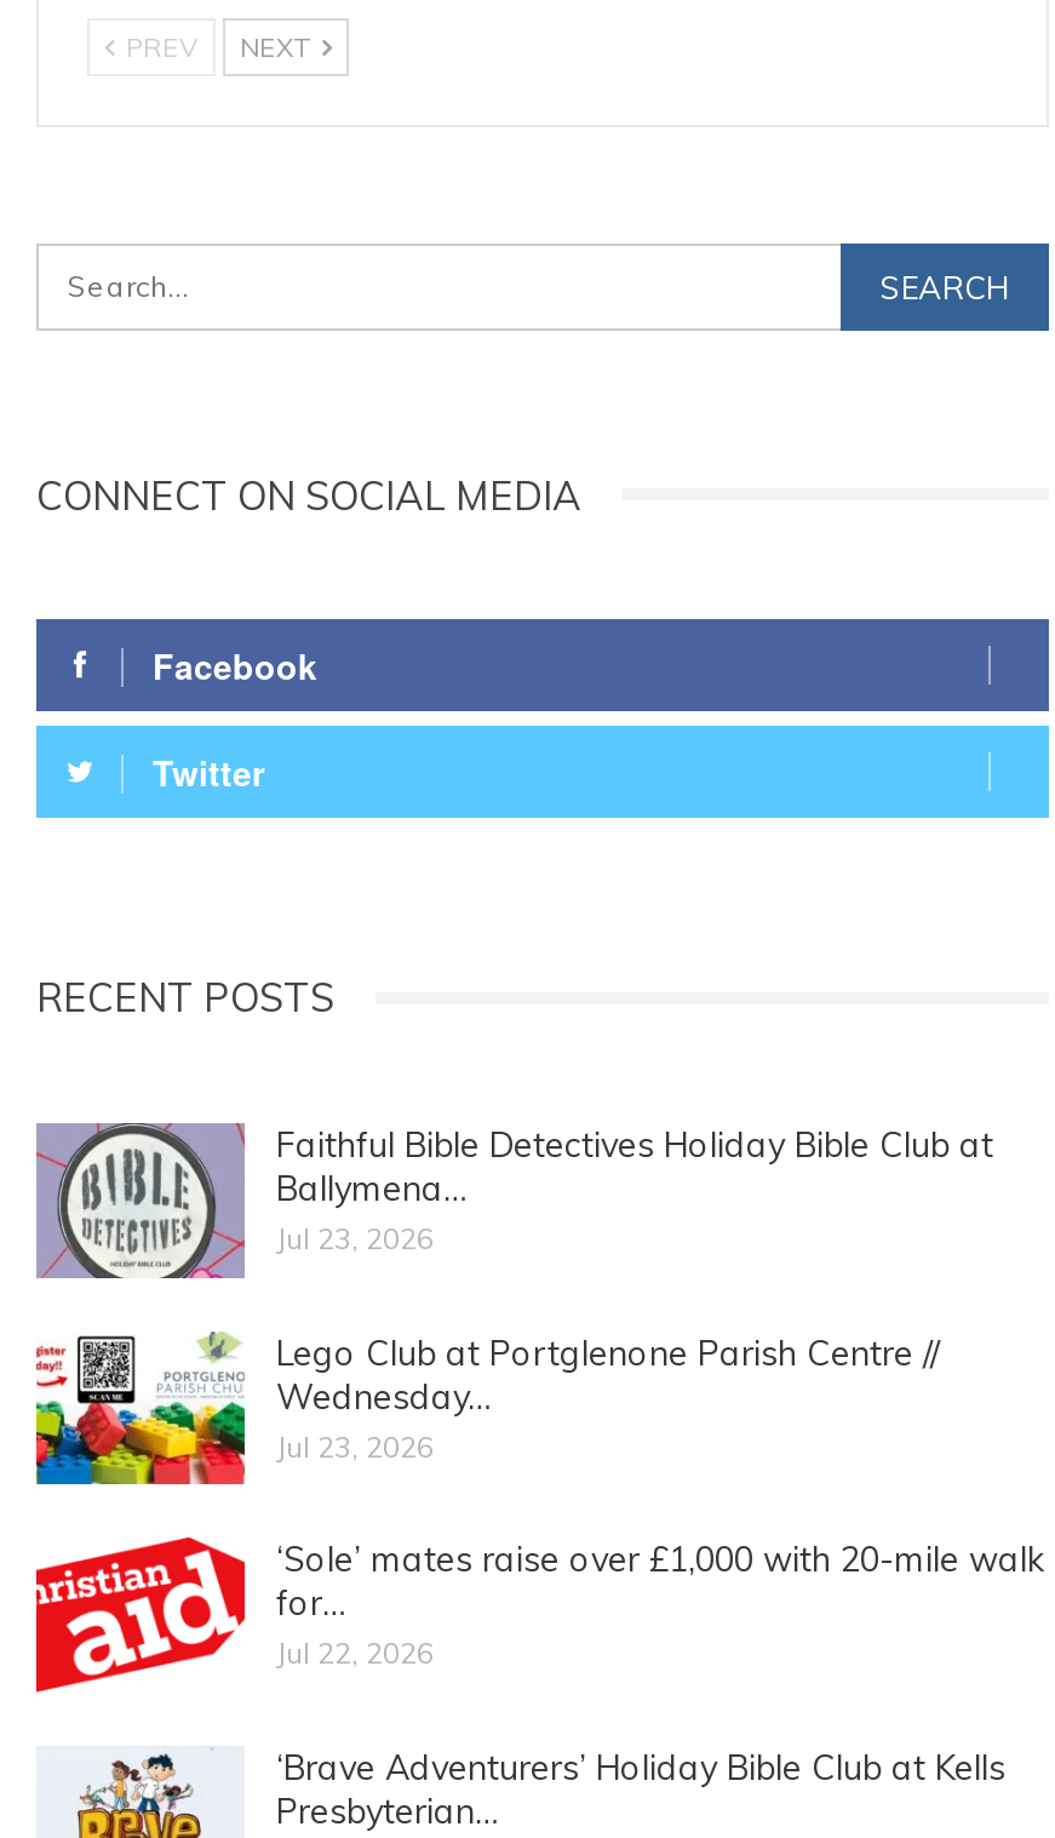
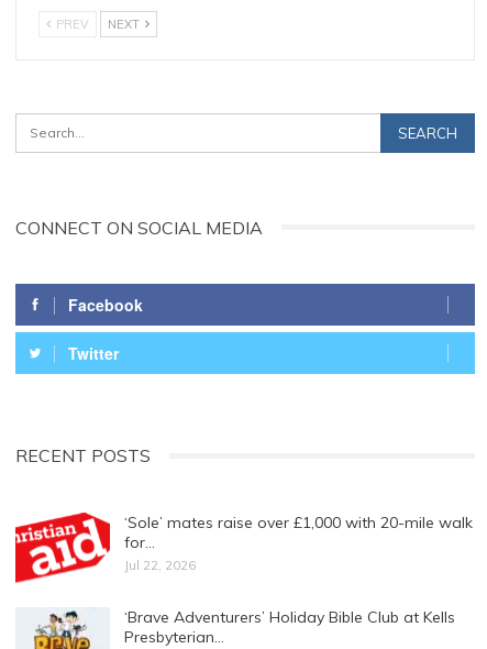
- [image]
- Faithful Bible Detectives Holiday Bible Club at
- Ballymena…
- Jul 23, 2026
- Lego Club at Portglenone Parish Centre //
- Wednesday…
- Jul 23, 2026

- [image]
